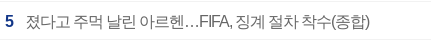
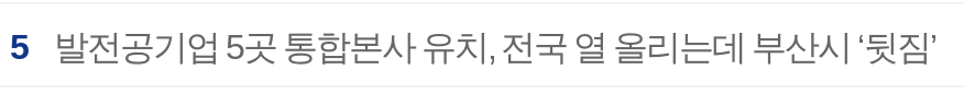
- 졌다고 주먹 날린 아르헨…FIFA, 징계 절차 착수(종합)
+ 발전공기업 5곳 통합본사 유치, 전국 열 올리는데 부산시 ‘뒷짐’
